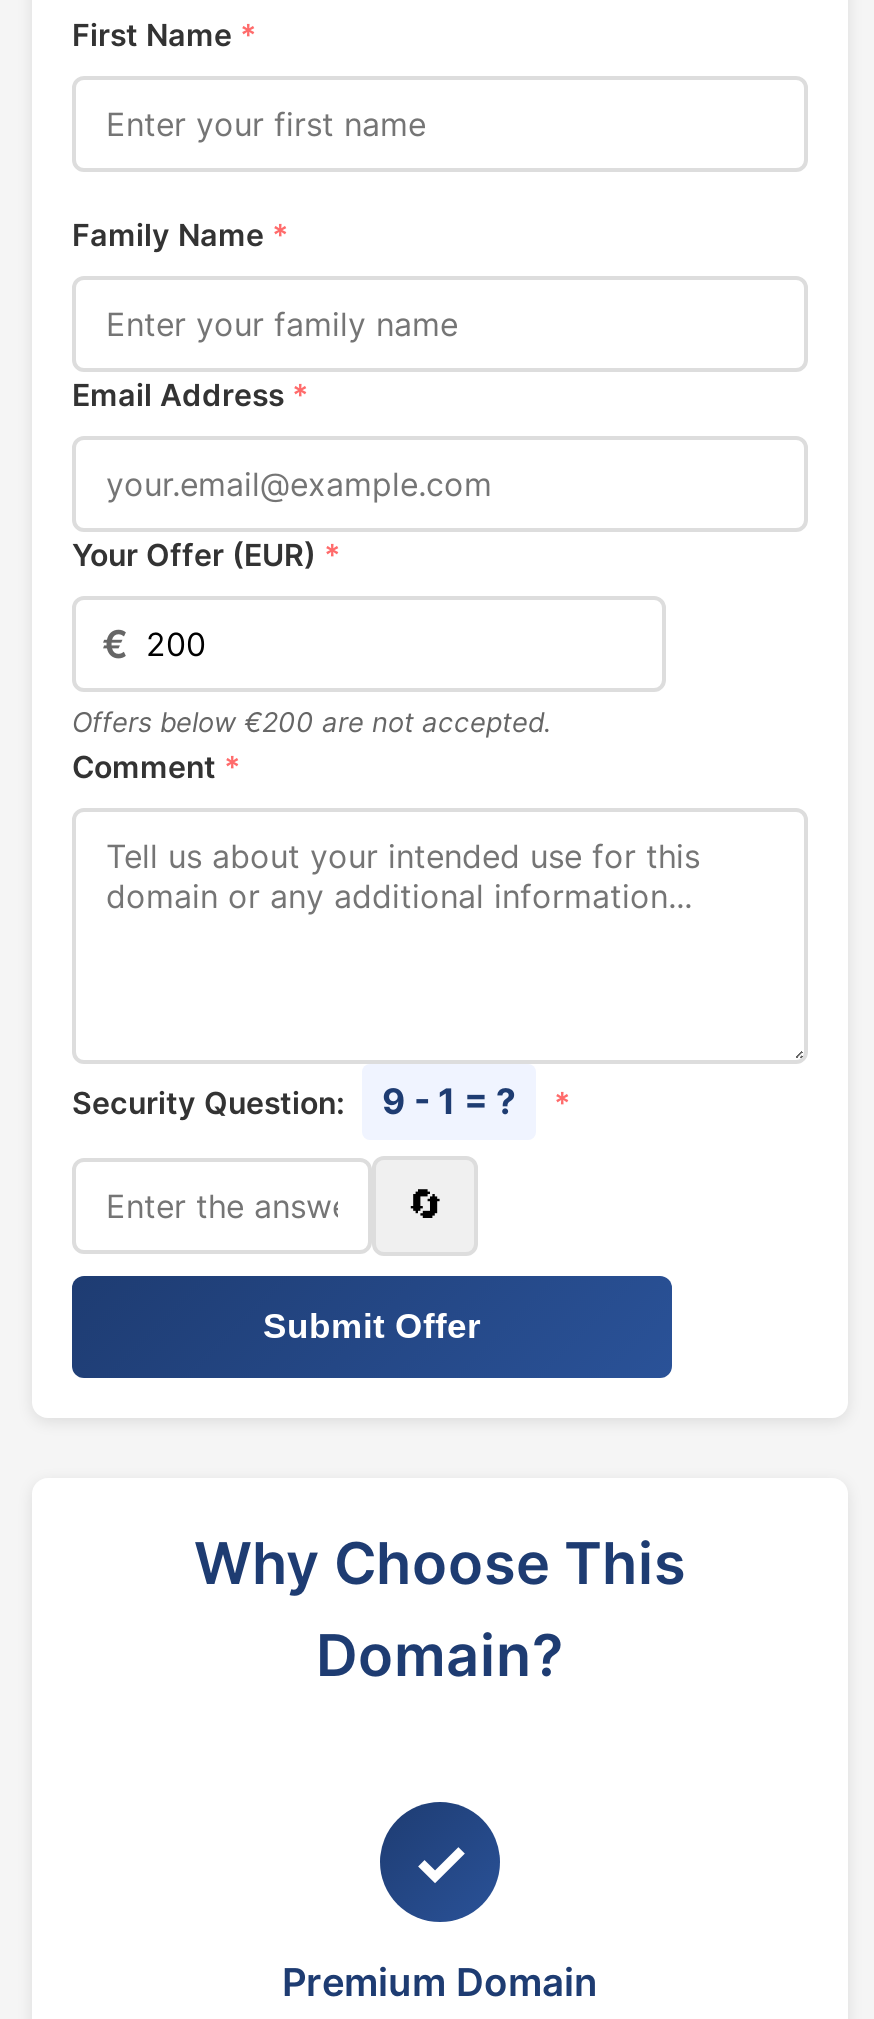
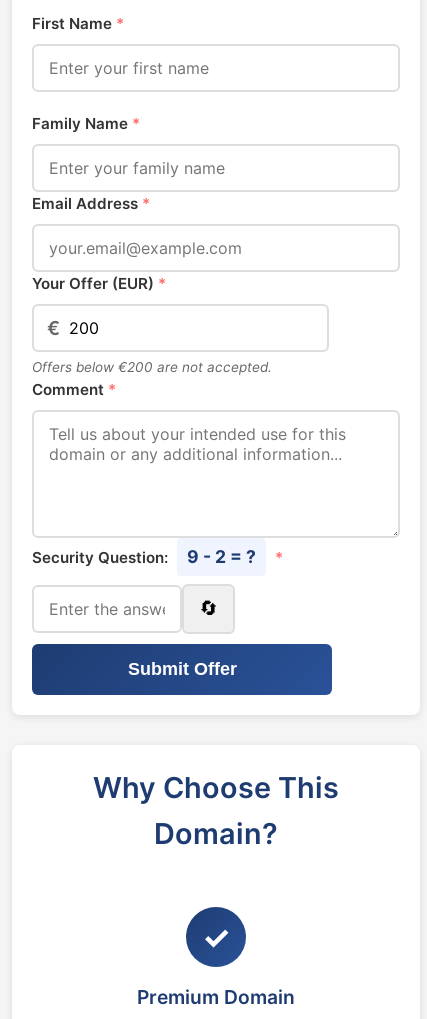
- 9 - 1 = ?
+ 9 - 2 = ?
